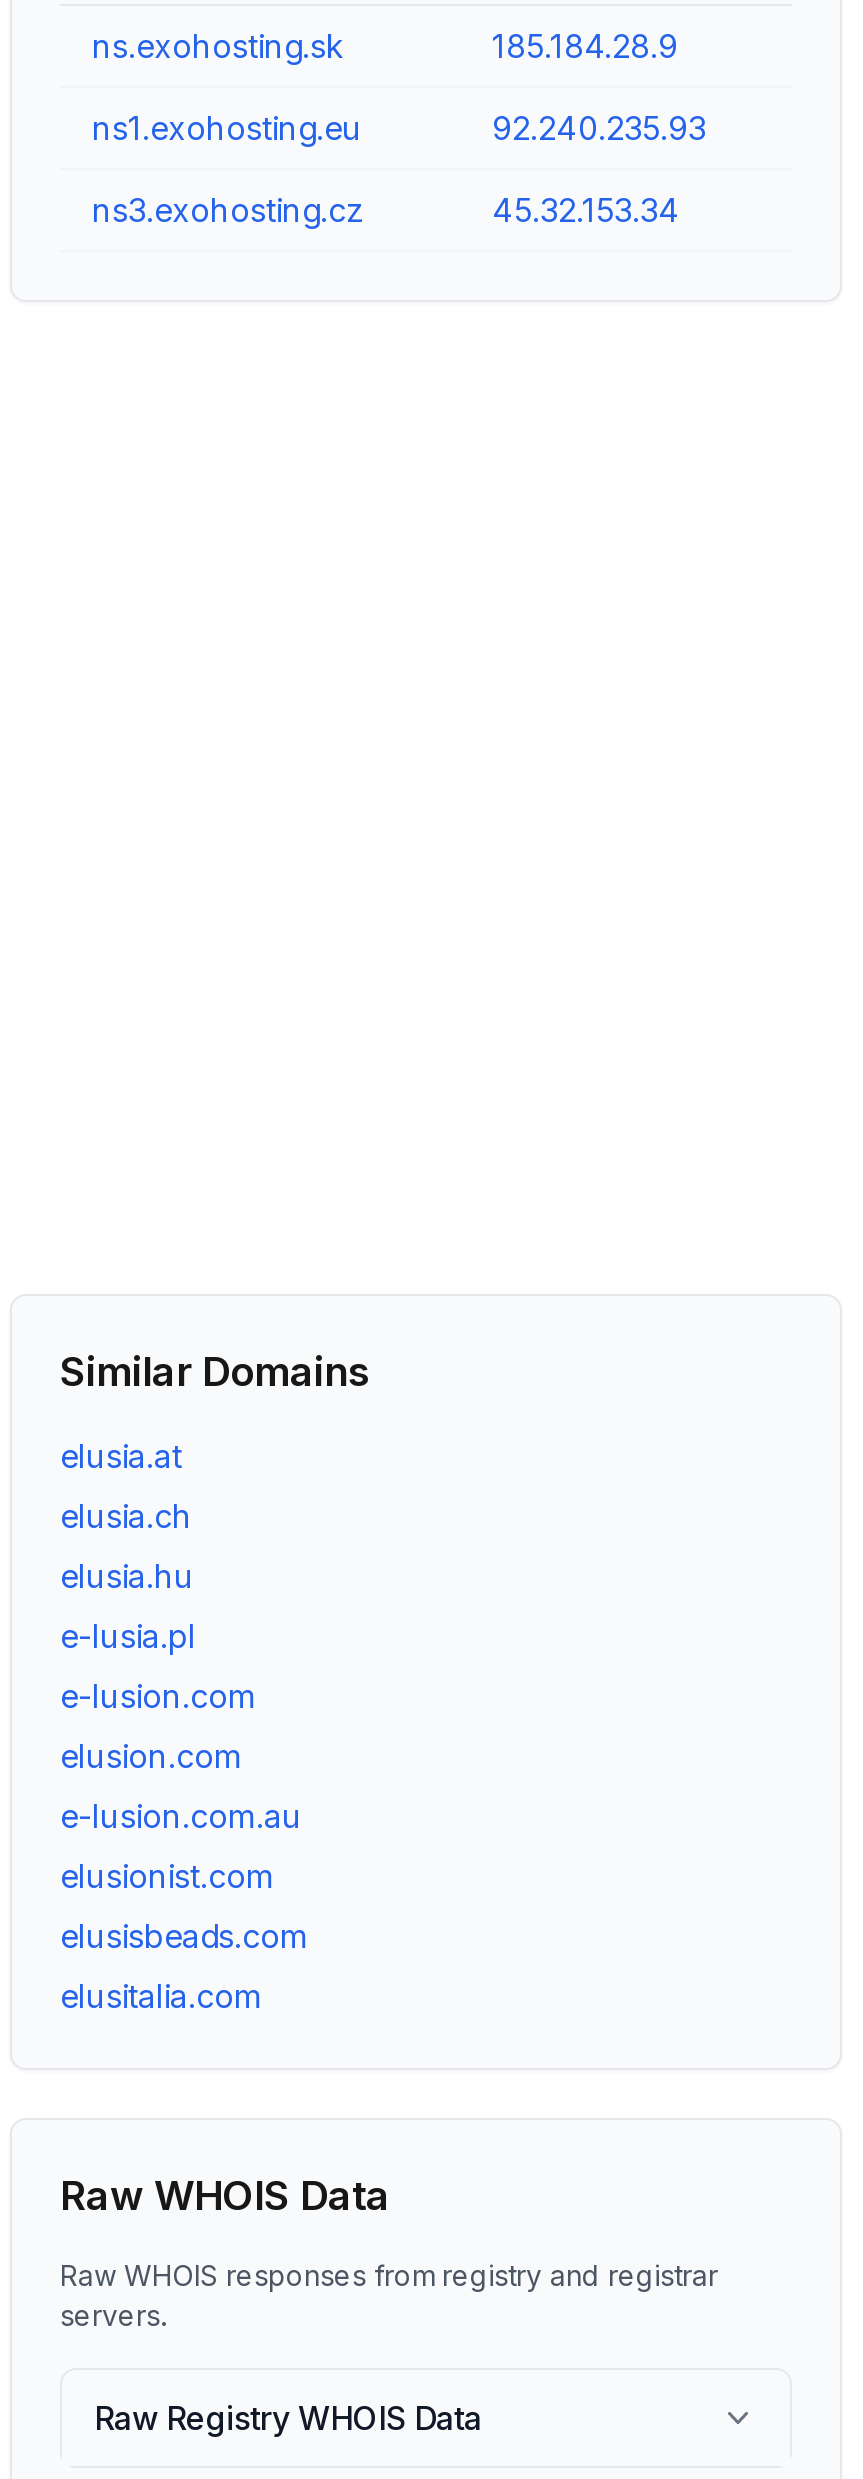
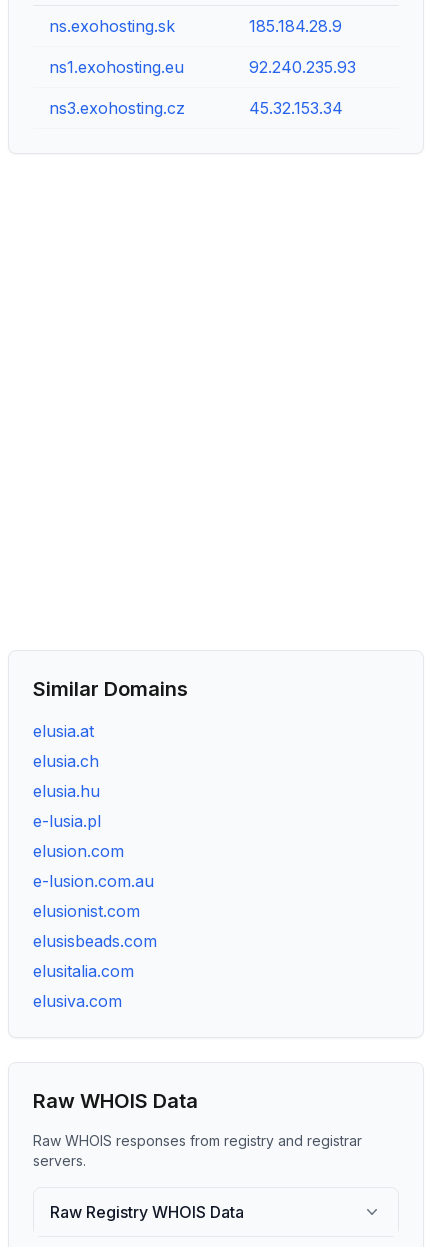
- e-lusion.com

moved up: elusion.com | e-lusion.com.au | elusionist.com | elusisbeads.com | elusitalia.com

+ elusiva.com
